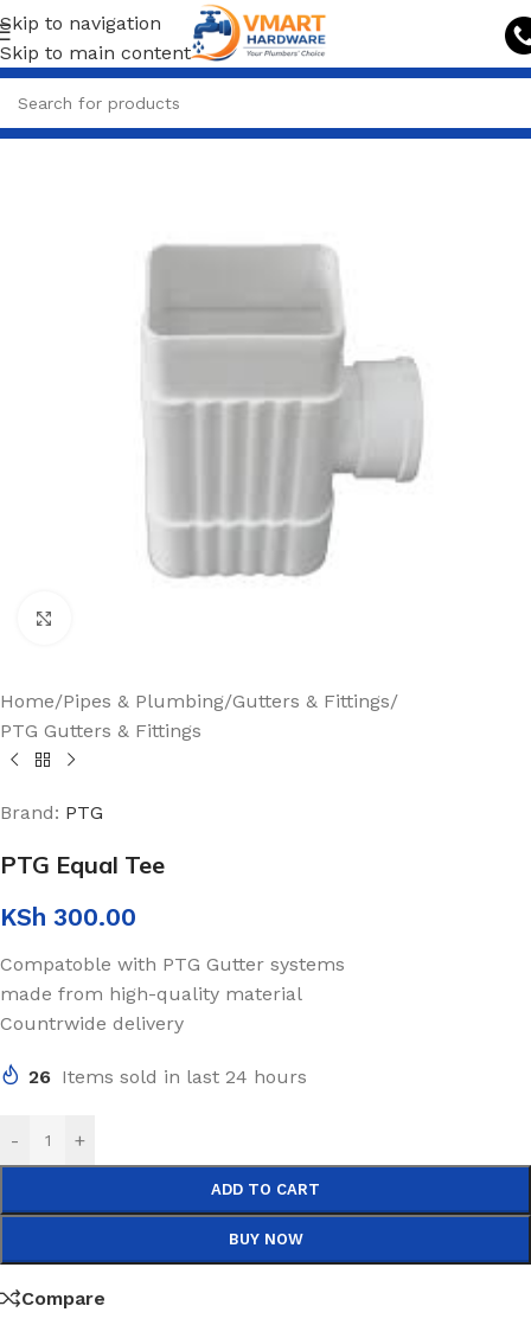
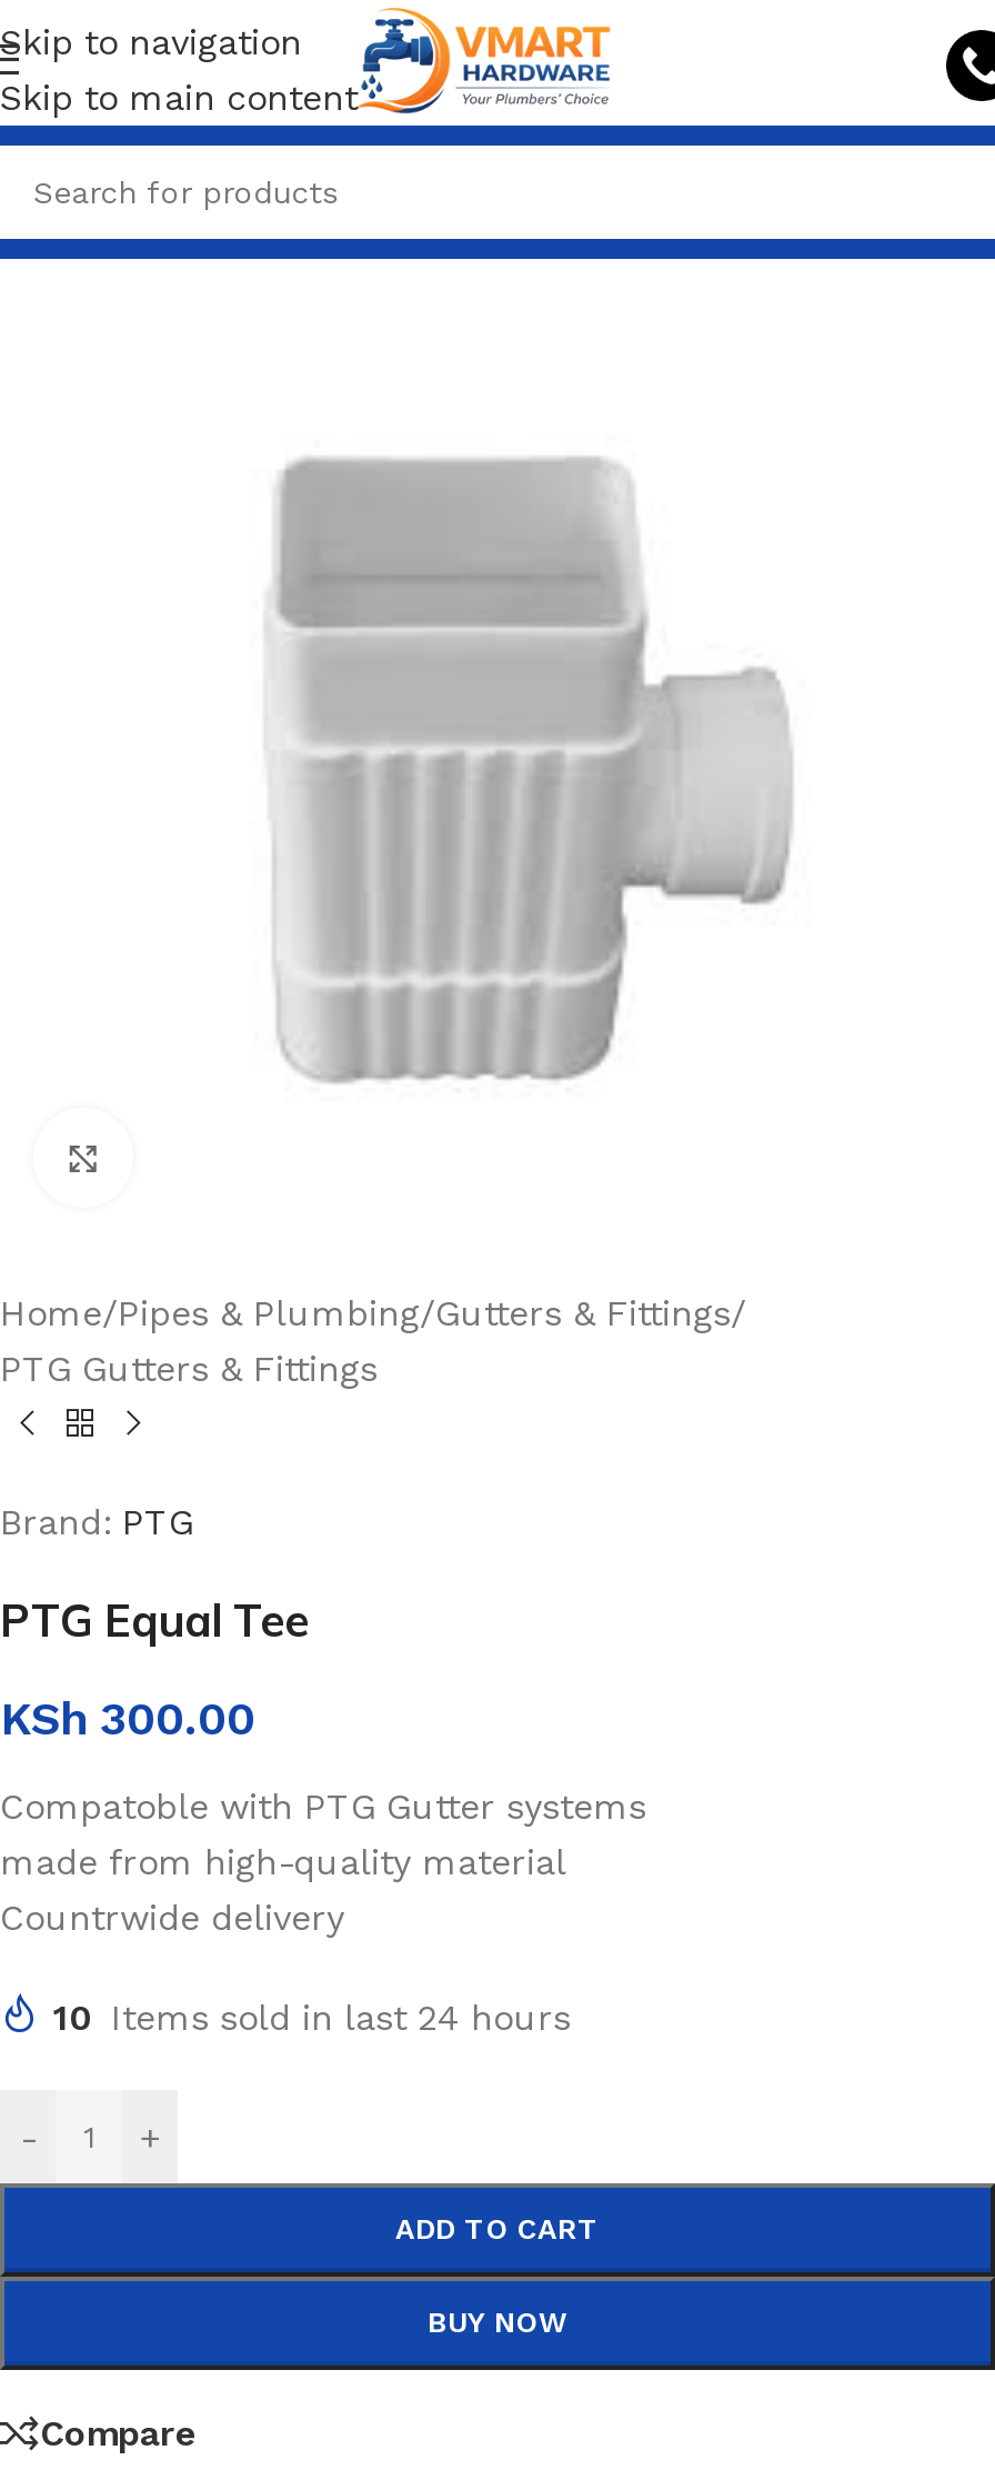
- 26 Items sold in last 24 hours
+ 10 Items sold in last 24 hours
